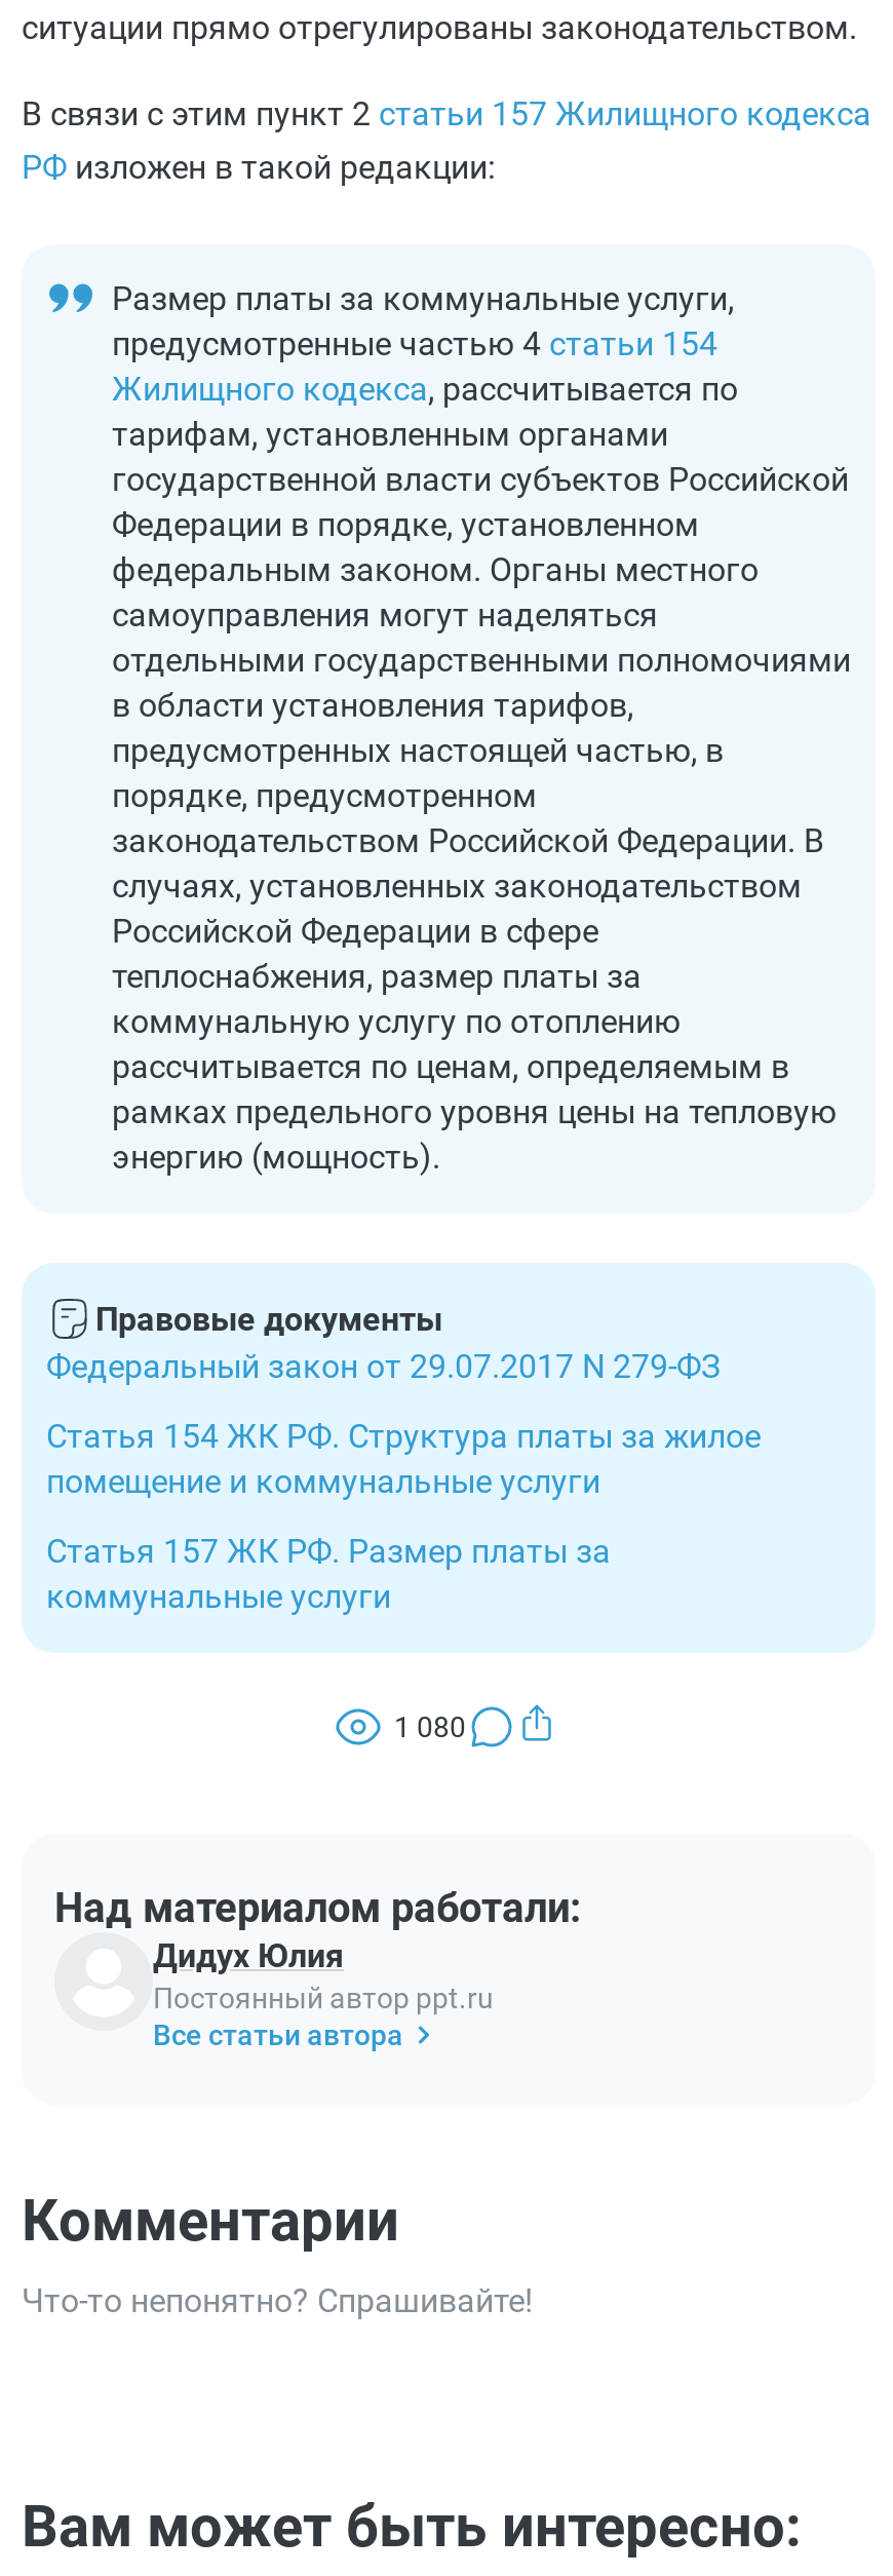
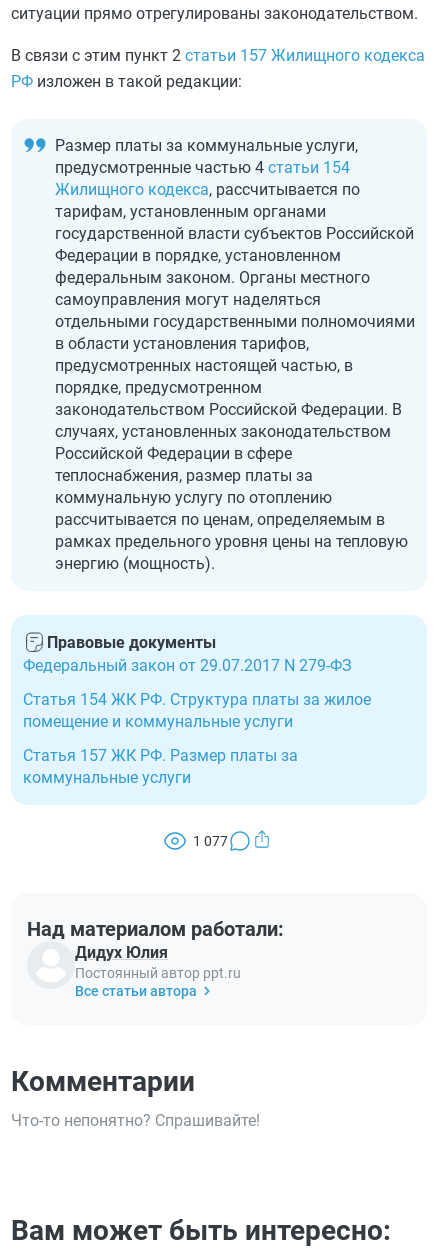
- 1 080
+ 1 077
